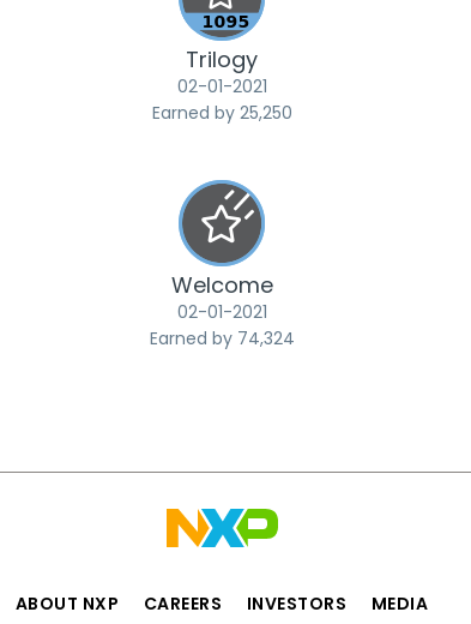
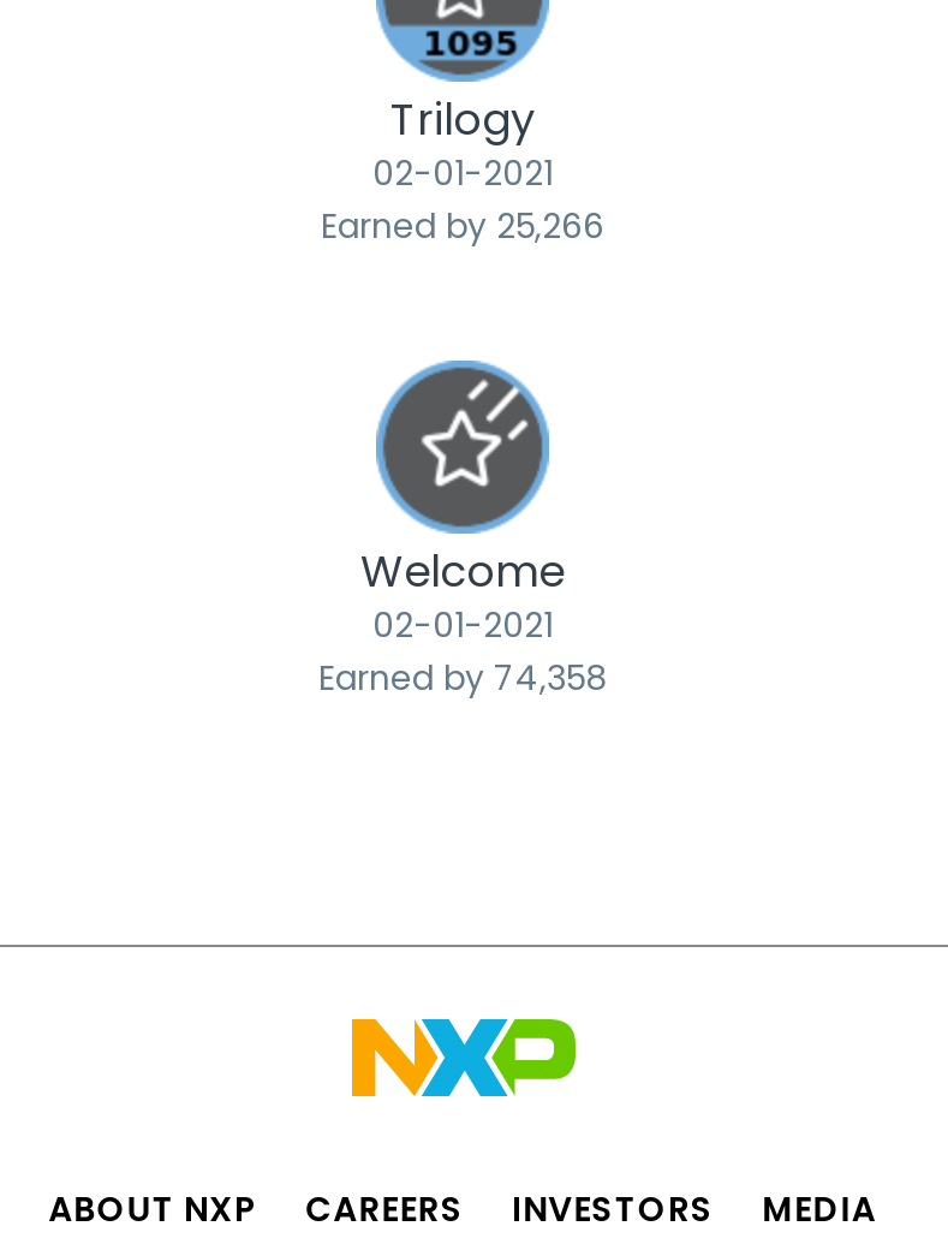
- Earned by 25,250
+ Earned by 25,266

- Earned by 74,324
+ Earned by 74,358
